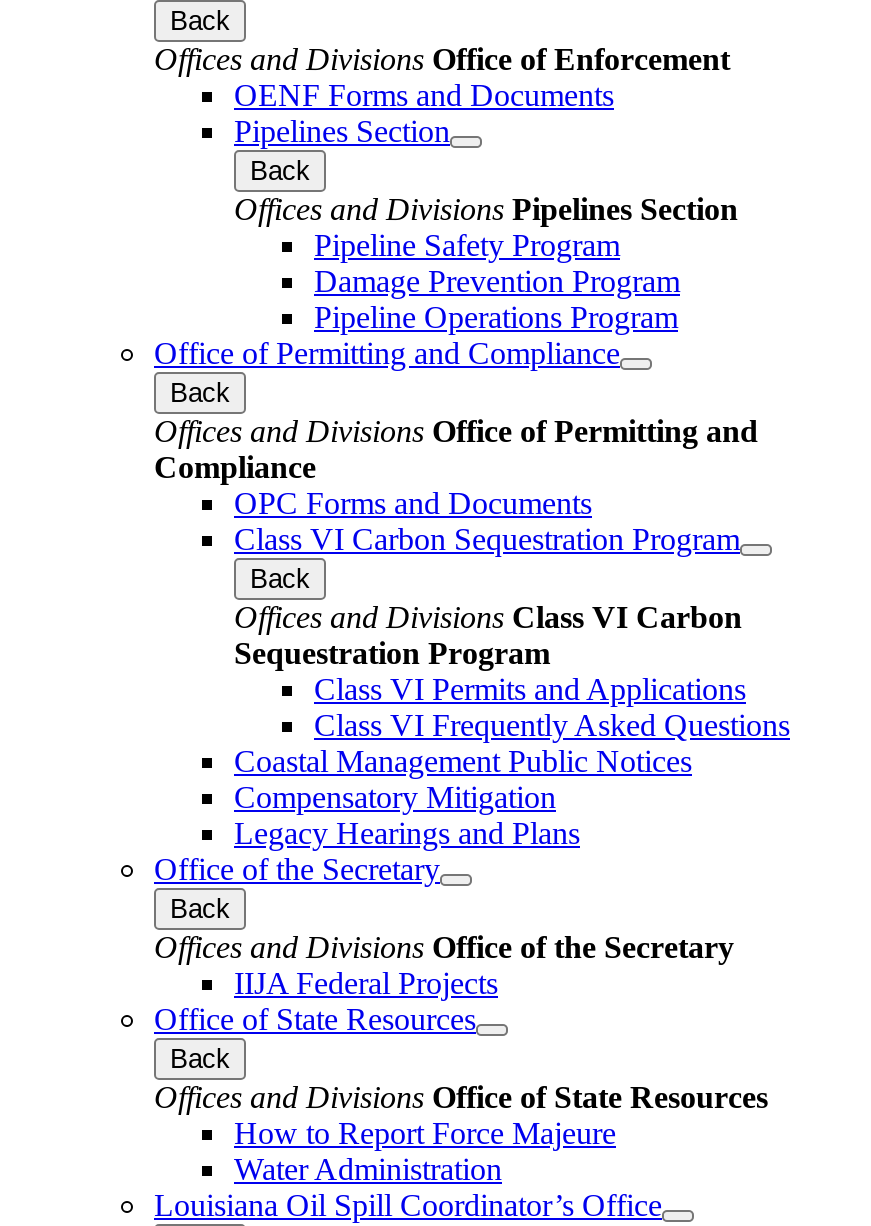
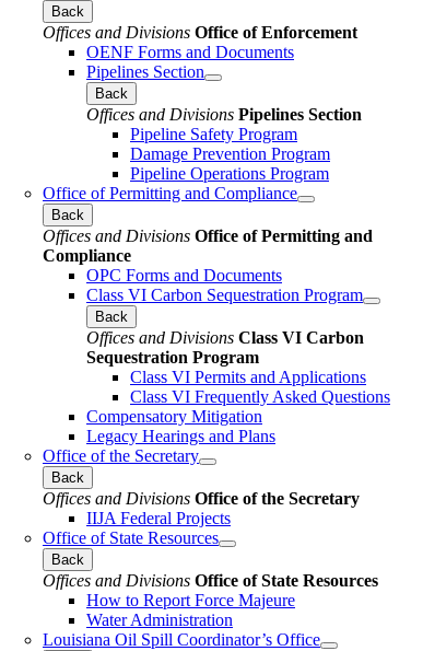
- Coastal Management Public Notices
